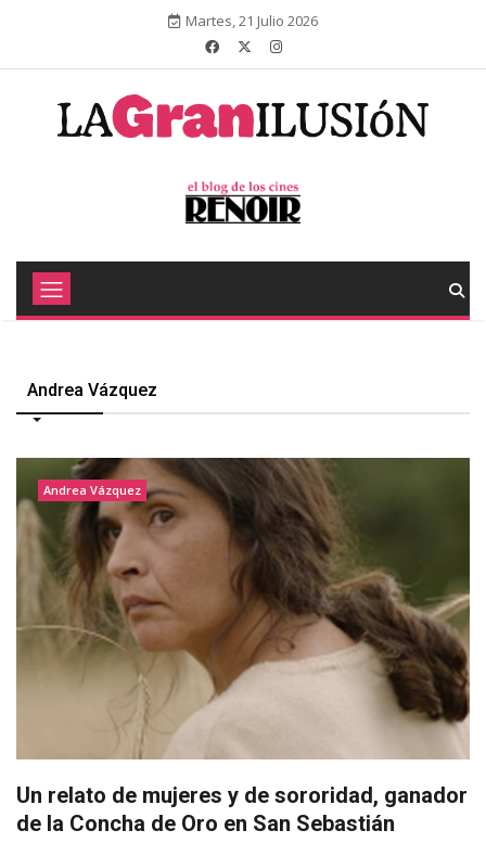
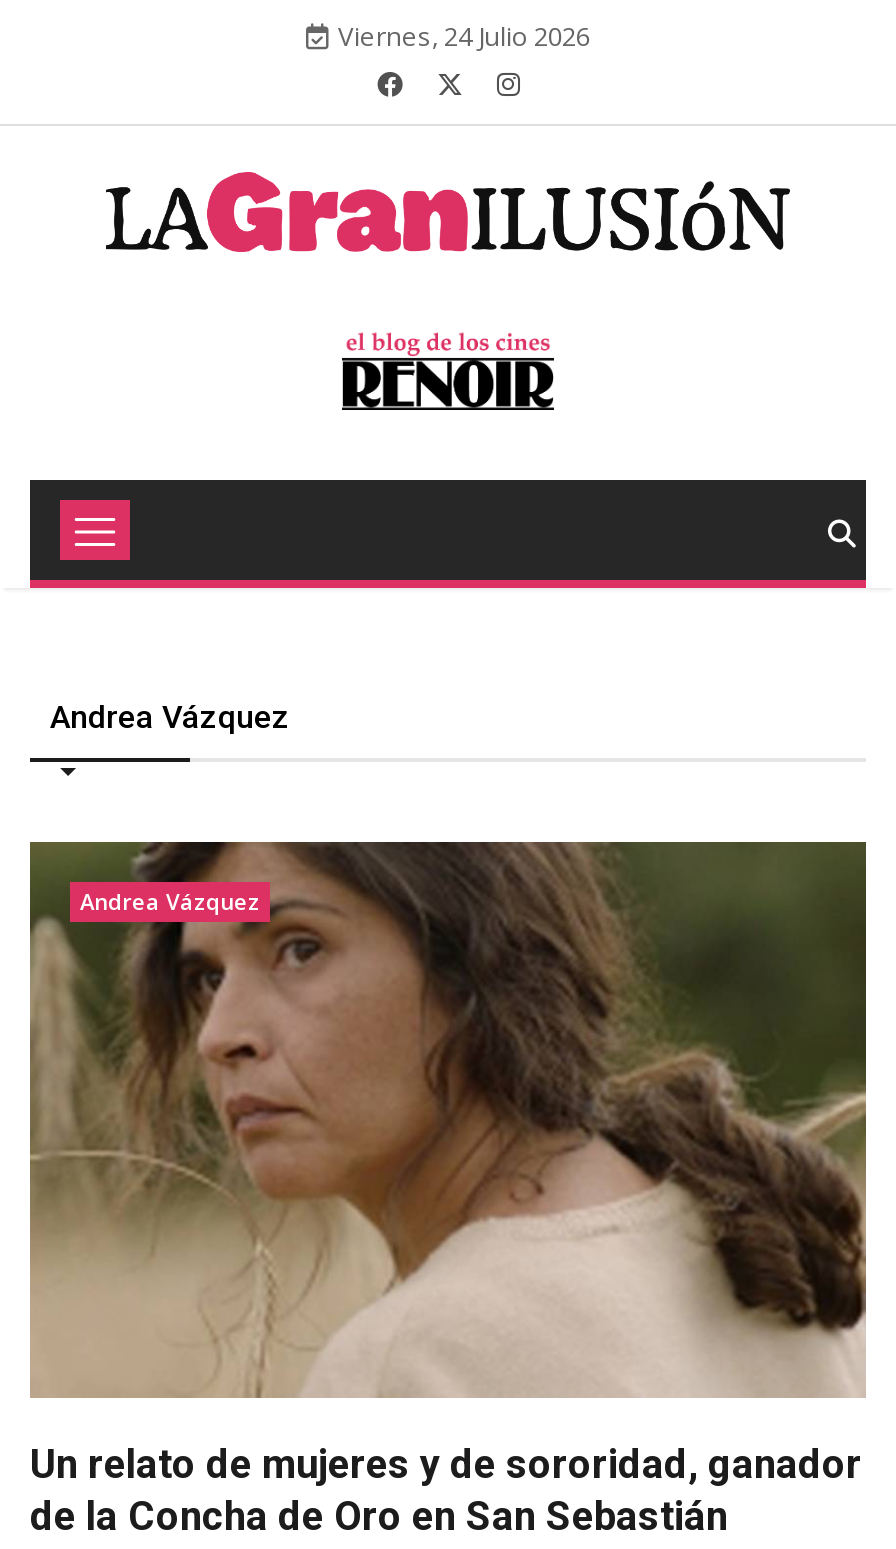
- Martes, 21 Julio 2026
+ Viernes, 24 Julio 2026
